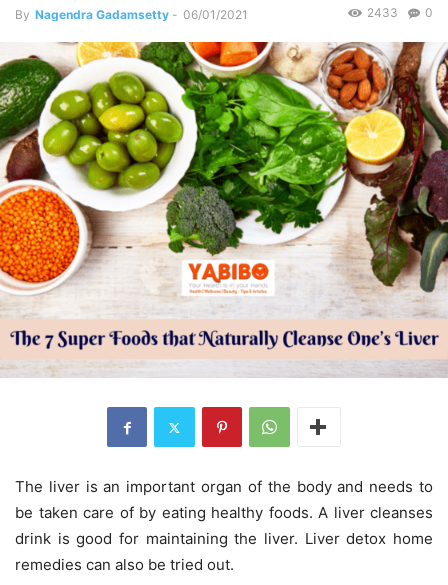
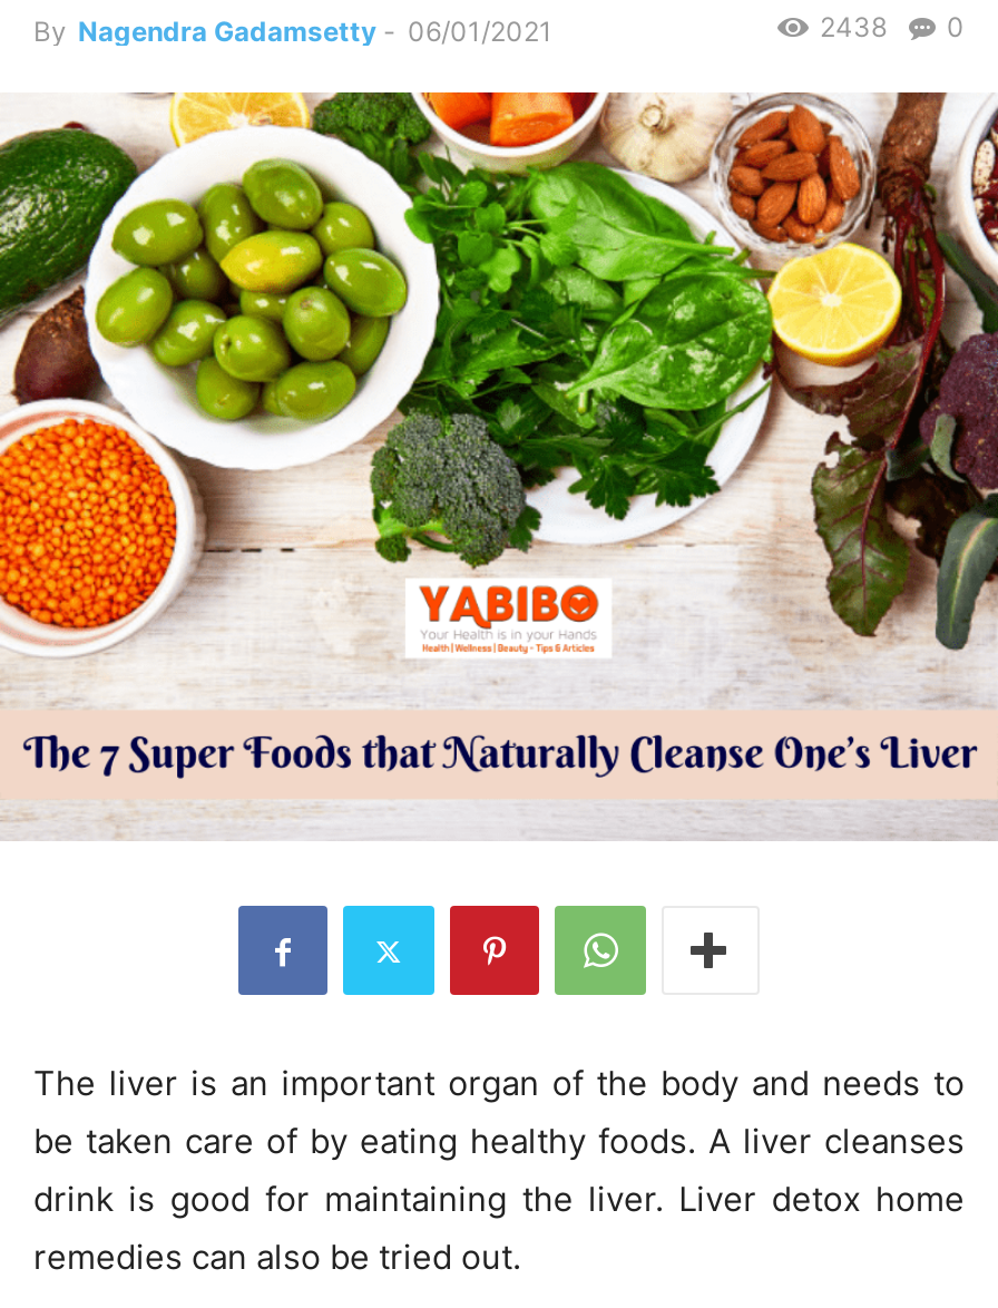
- 2433 0
+ 2438 0
